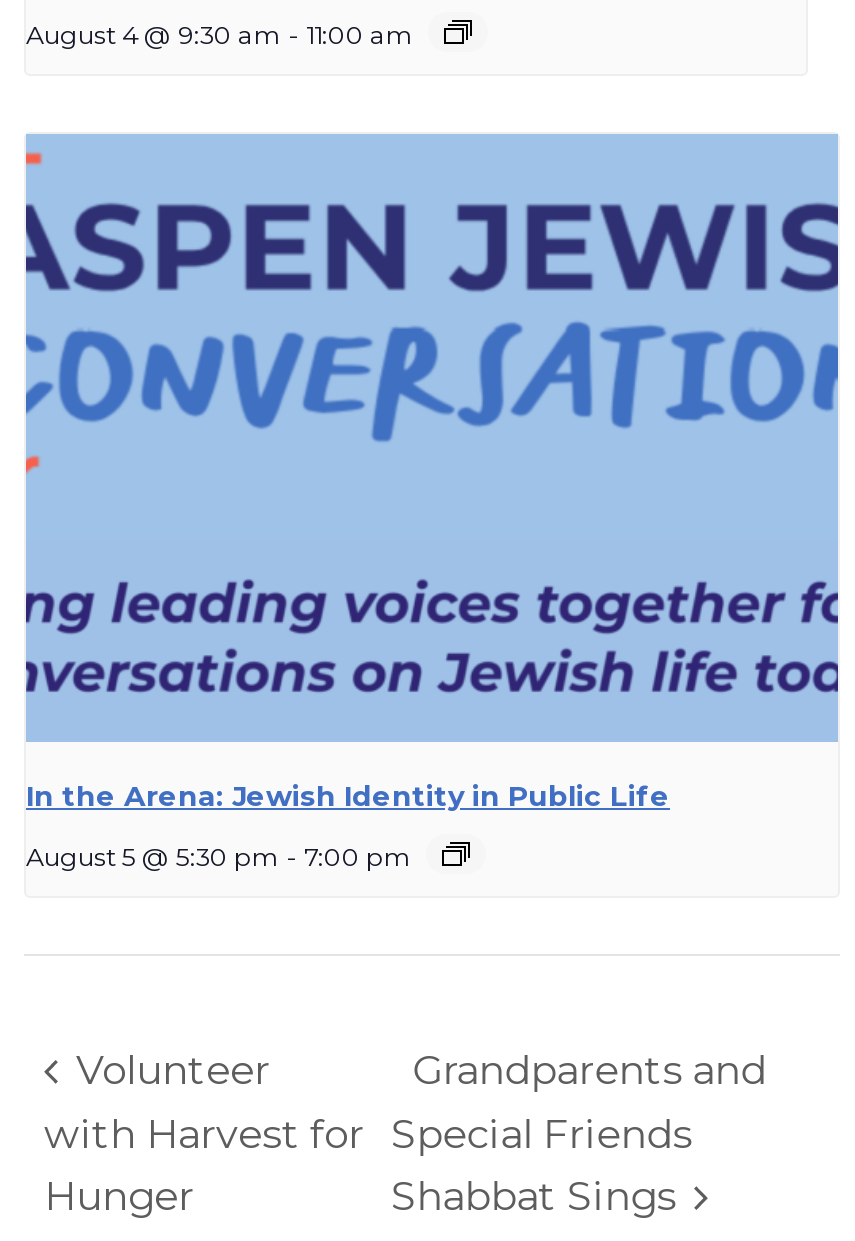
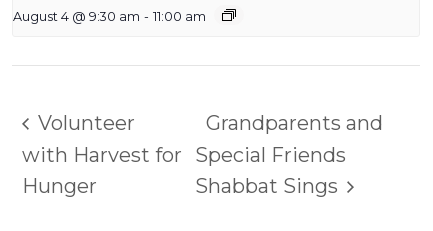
- [image]
- In the Arena: Jewish Identity in Public Life
- August 5 @ 5:30 pm - 7:00 pm
